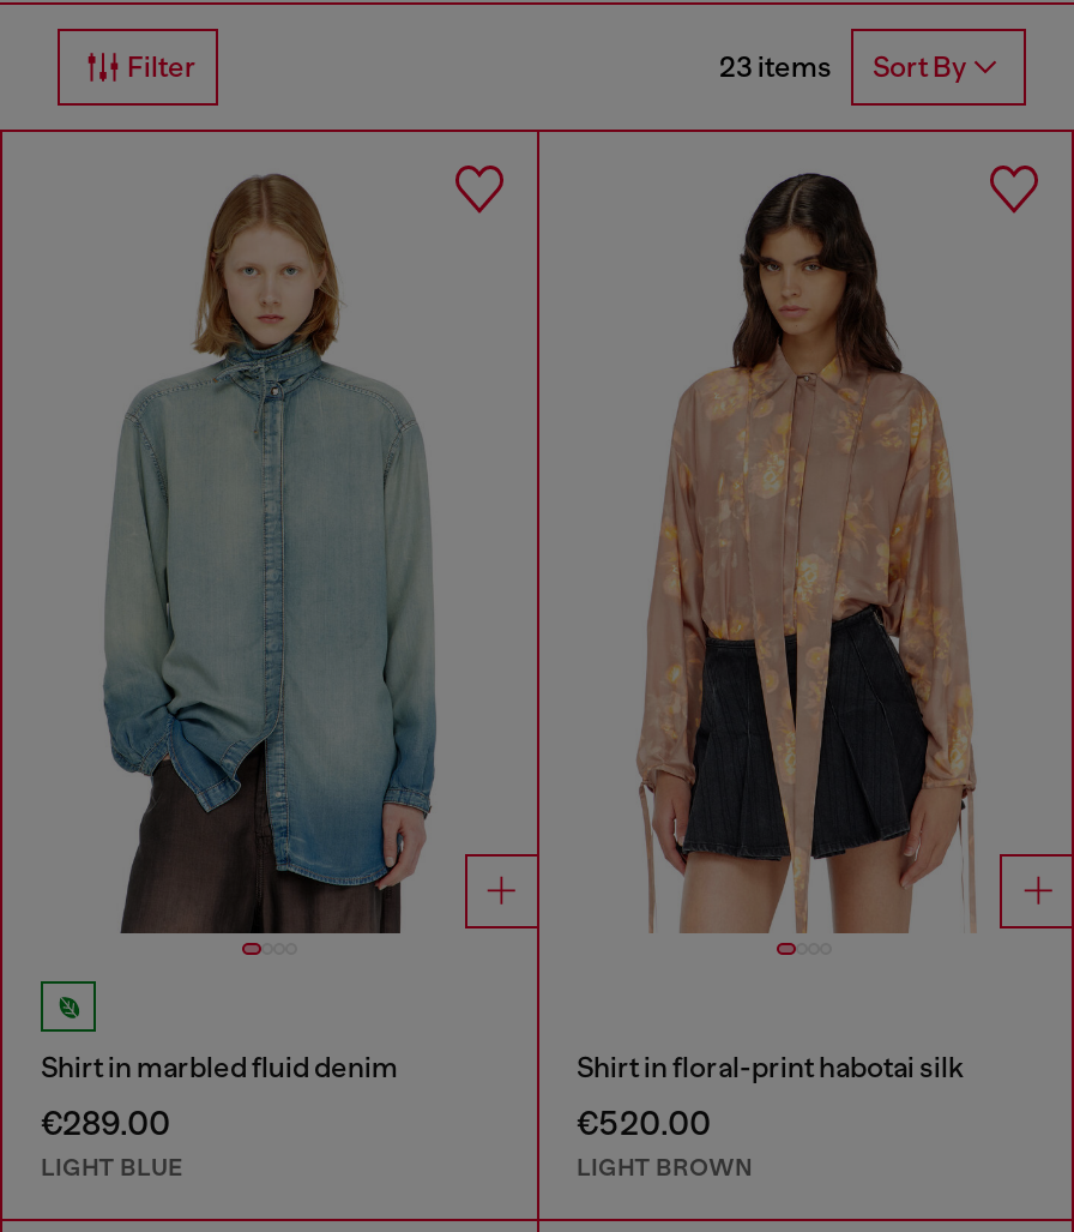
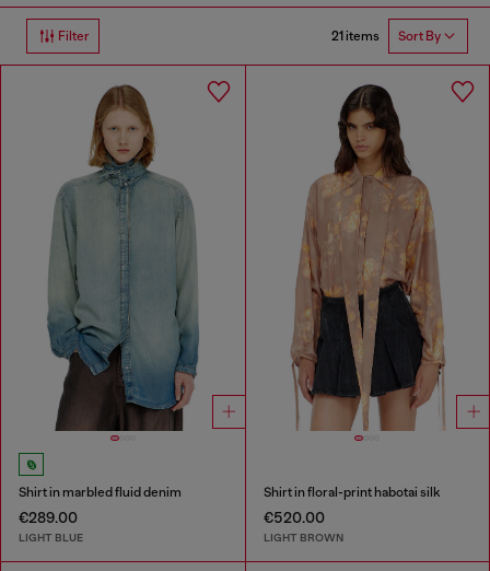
- 23 items Sort By
+ 21 items Sort By
